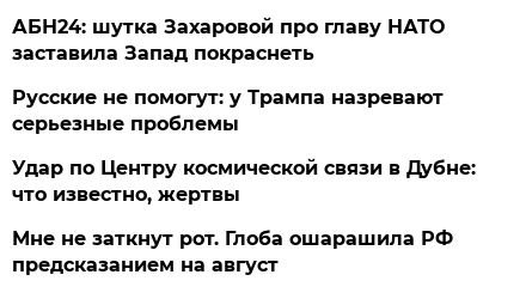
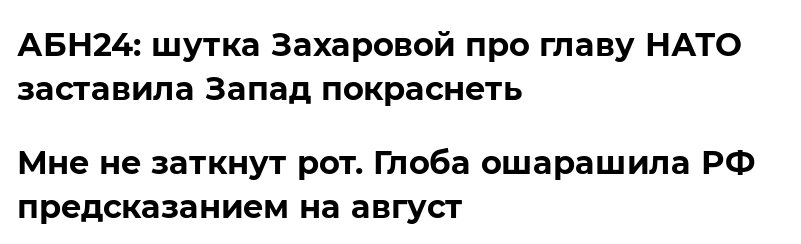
- Русские не помогут: у Трампа назревают
- серьезные проблемы
- Удар по Центру космической связи в Дубне:
- что известно, жертвы
